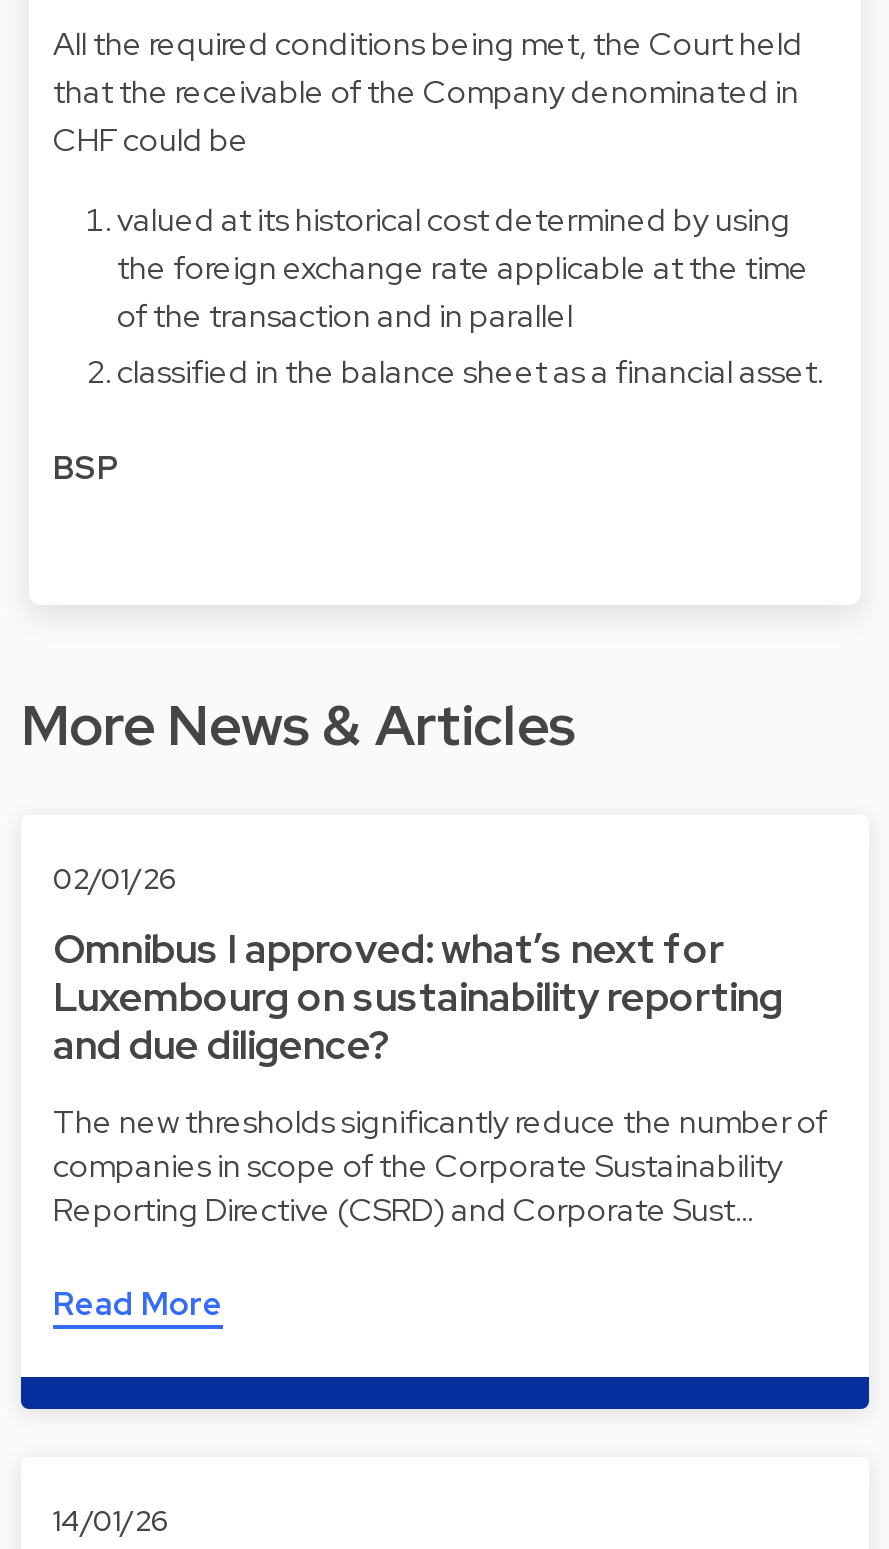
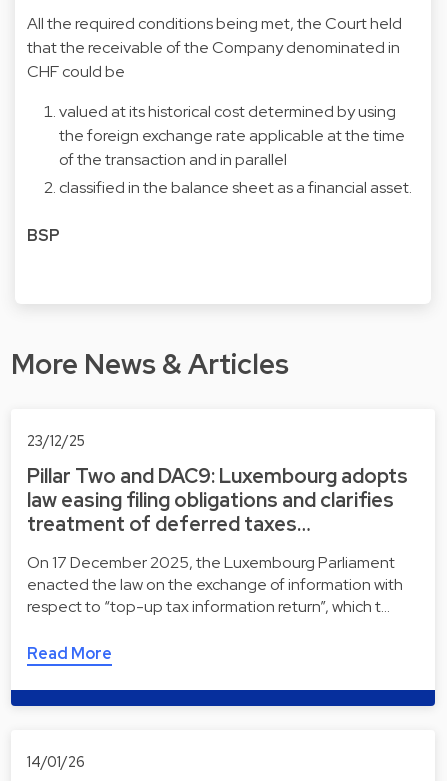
- 02/01/26
+ 23/12/25

- Omnibus I approved: what’s next for
- Luxembourg on sustainability reporting
- and due diligence?
+ Pillar Two and DAC9: Luxembourg adopts
+ law easing filing obligations and clarifies
+ treatment of deferred taxes…

- The new thresholds significantly reduce the number of
- companies in scope of the Corporate Sustainability
- Reporting Directive (CSRD) and Corporate Sust…
+ On 17 December 2025, the Luxembourg Parliament
+ enacted the law on the exchange of information with
+ respect to “top-up tax information return”, which t…
